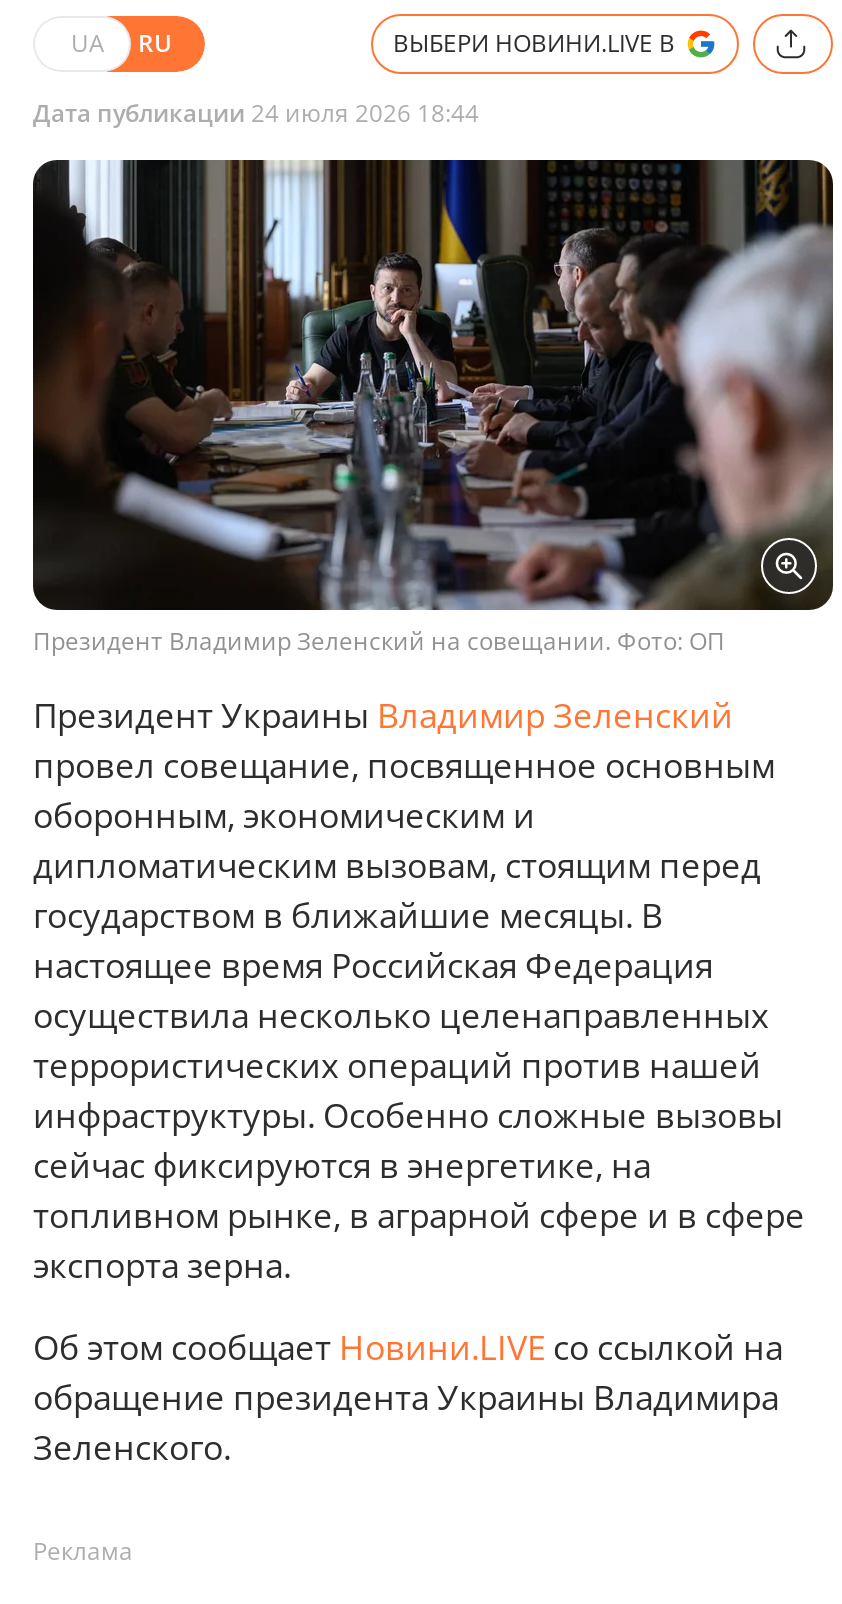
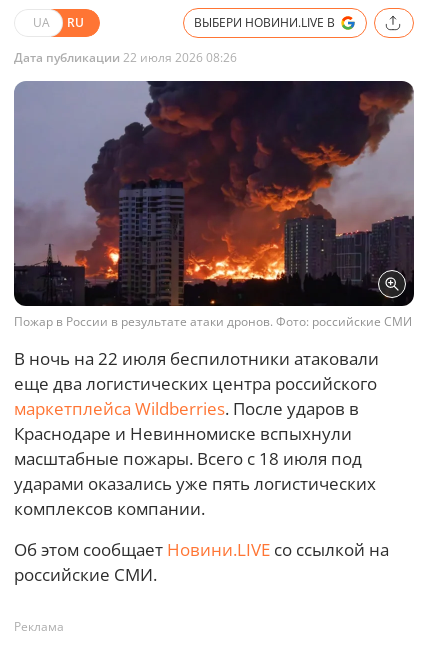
- Дата публикации 24 июля 2026 18:44
+ Дата публикации 22 июля 2026 08:26

- [image]
- Президент Владимир Зеленский на совещании. Фото: ОП
+ [image]
+ Пожар в России в результате атаки дронов. Фото: российские СМИ

- Президент Украины Владимир Зеленский
- провел совещание, посвященное основным
- оборонным, экономическим и
- дипломатическим вызовам, стоящим перед
- государством в ближайшие месяцы. В
- настоящее время Российская Федерация
- осуществила несколько целенаправленных
- террористических операций против нашей
- инфраструктуры. Особенно сложные вызовы
- сейчас фиксируются в энергетике, на
- топливном рынке, в аграрной сфере и в сфере
- экспорта зерна.
+ В ночь на 22 июля беспилотники атаковали
+ еще два логистических центра российского
+ маркетплейса Wildberries. После ударов в
+ Краснодаре и Невинномиске вспыхнули
+ масштабные пожары. Всего с 18 июля под
+ ударами оказались уже пять логистических
+ комплексов компании.

- обращение президента Украины Владимира
- Зеленского.
+ российские СМИ.
